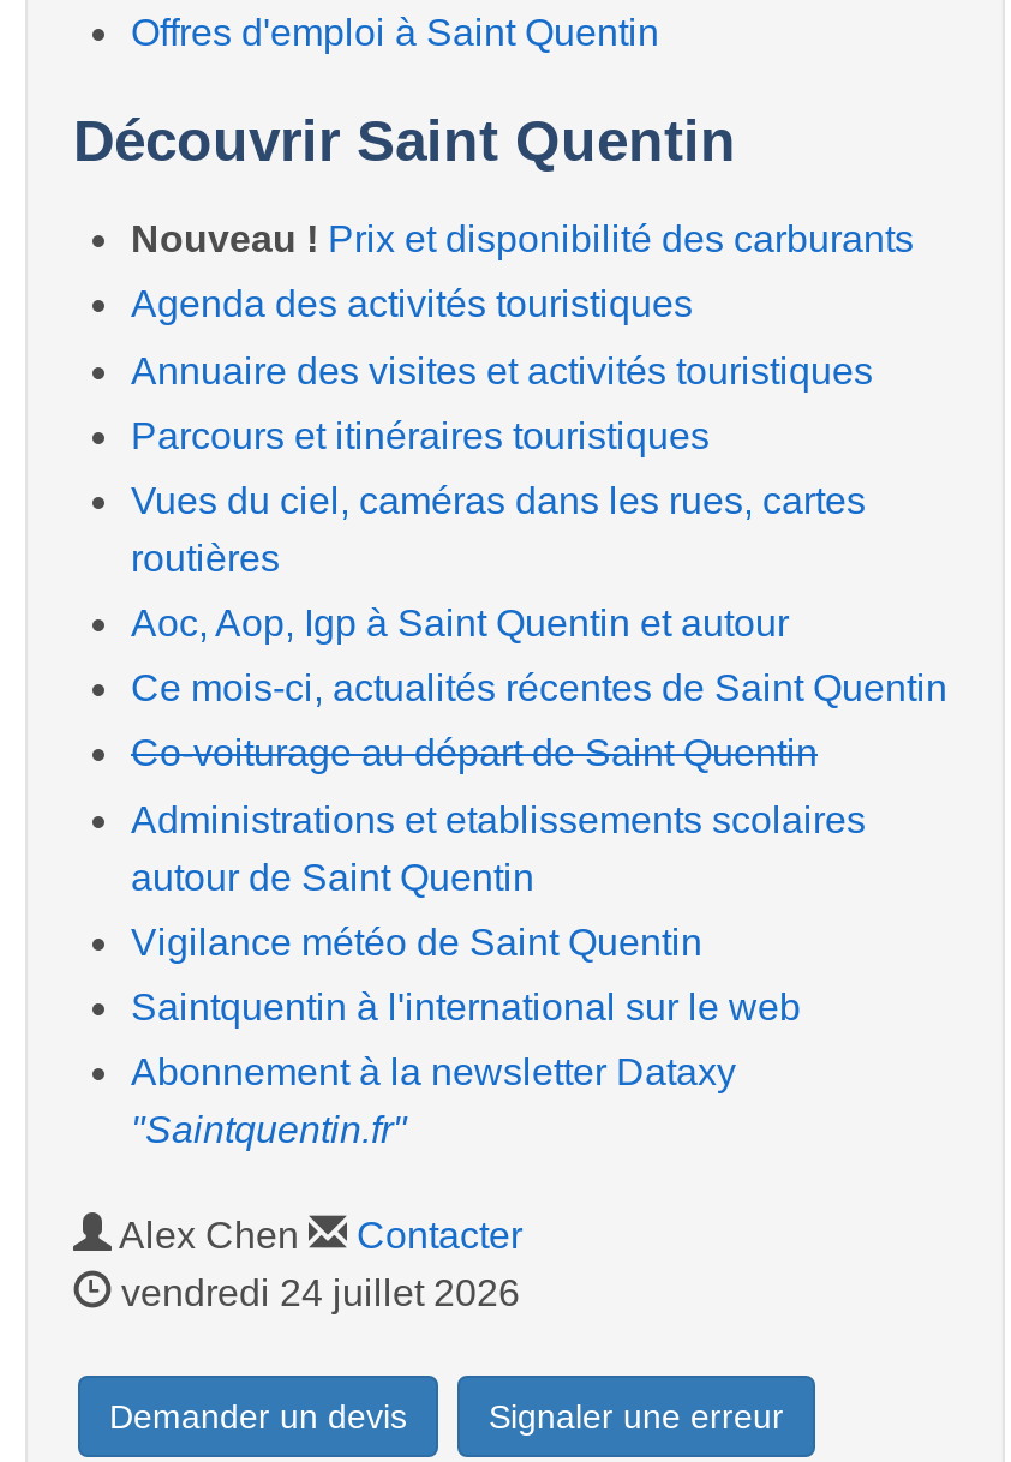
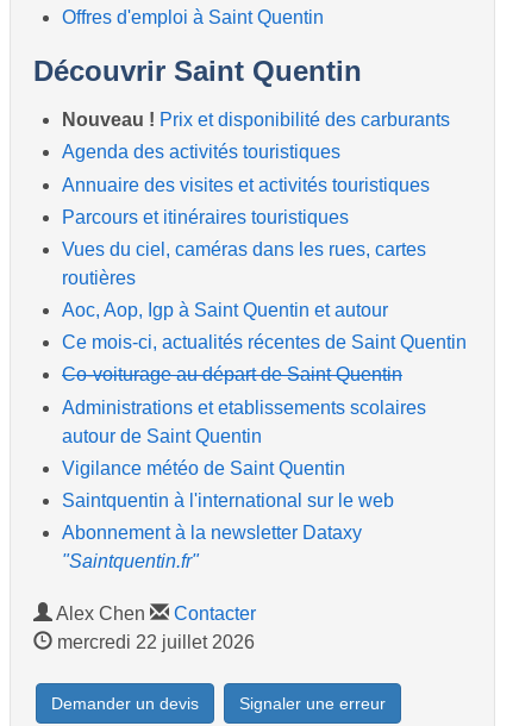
- vendredi 24 juillet 2026
+ mercredi 22 juillet 2026
